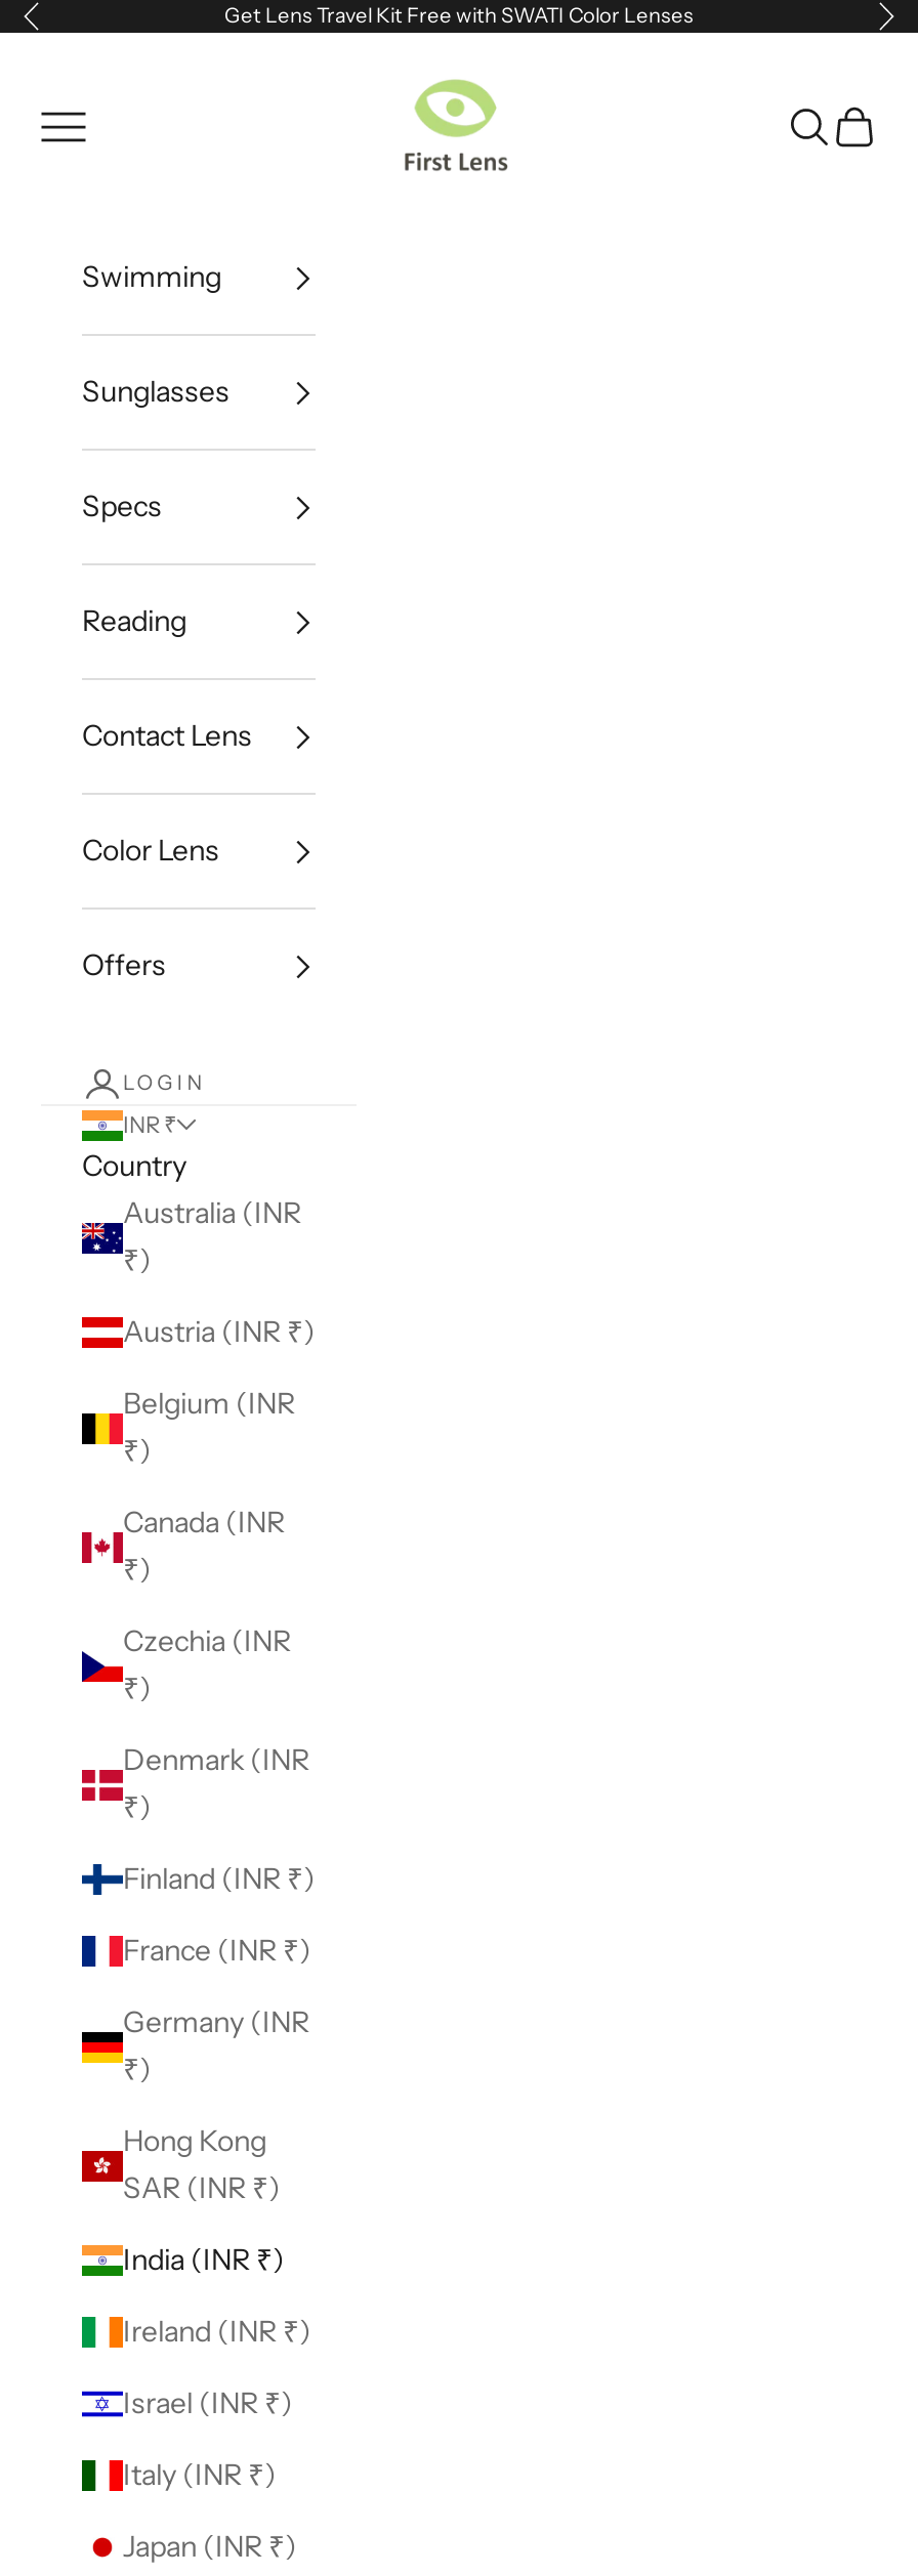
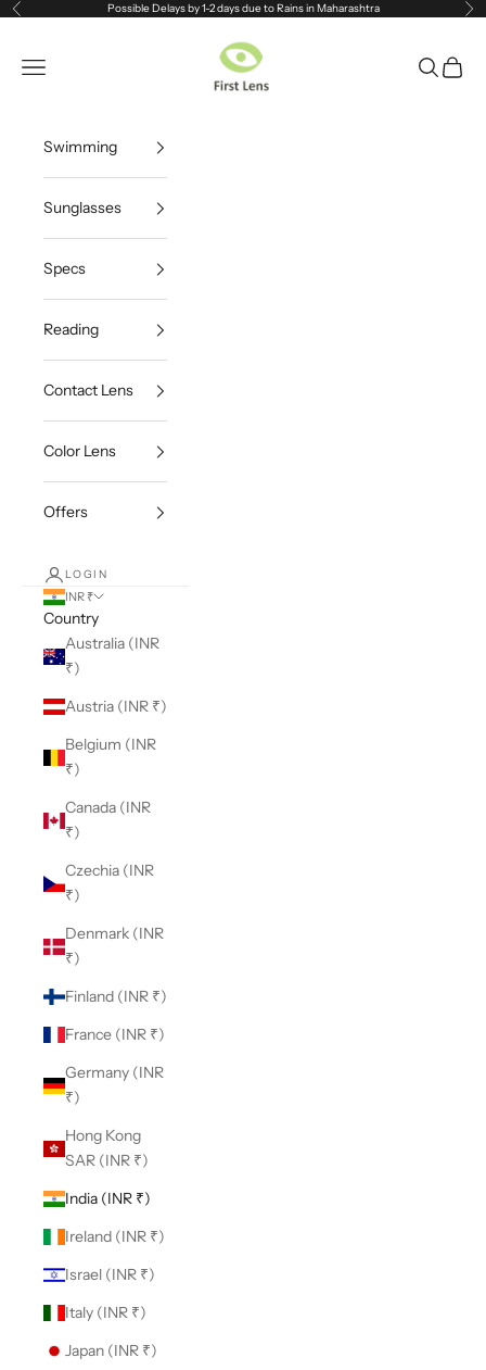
- Get Lens Travel Kit Free with SWATI Color Lenses
+ Possible Delays by 1-2 days due to Rains in Maharashtra
